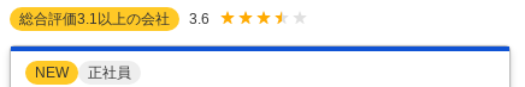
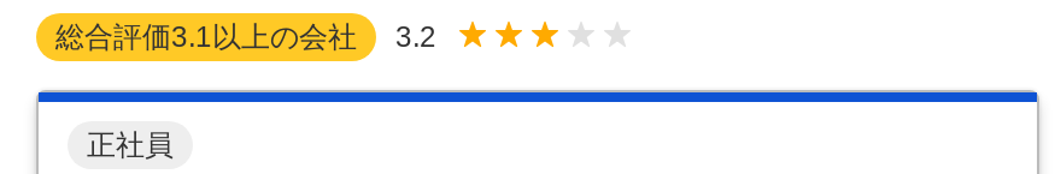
- 3.6
- NEW
+ 3.2
